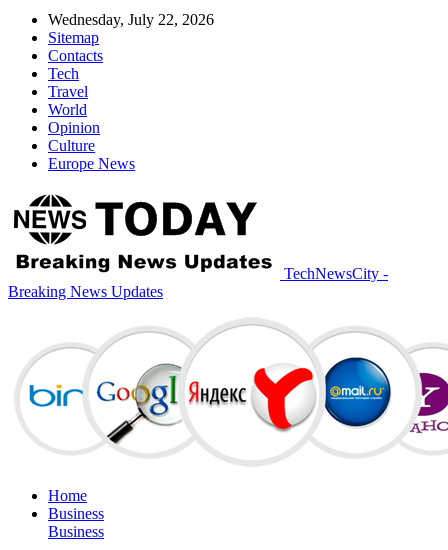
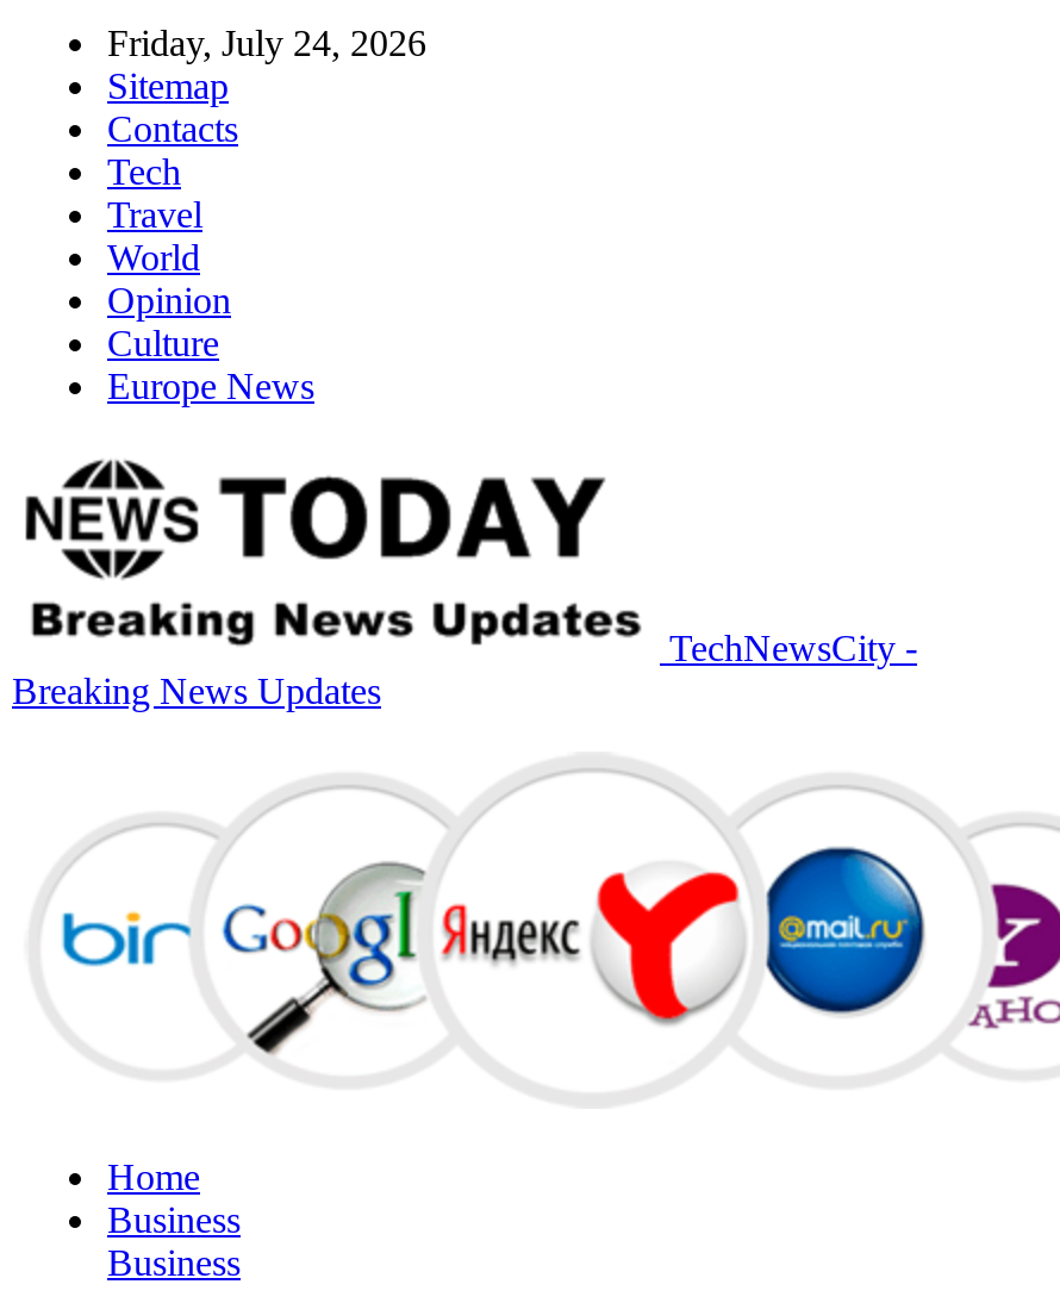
- Wednesday, July 22, 2026
+ Friday, July 24, 2026
